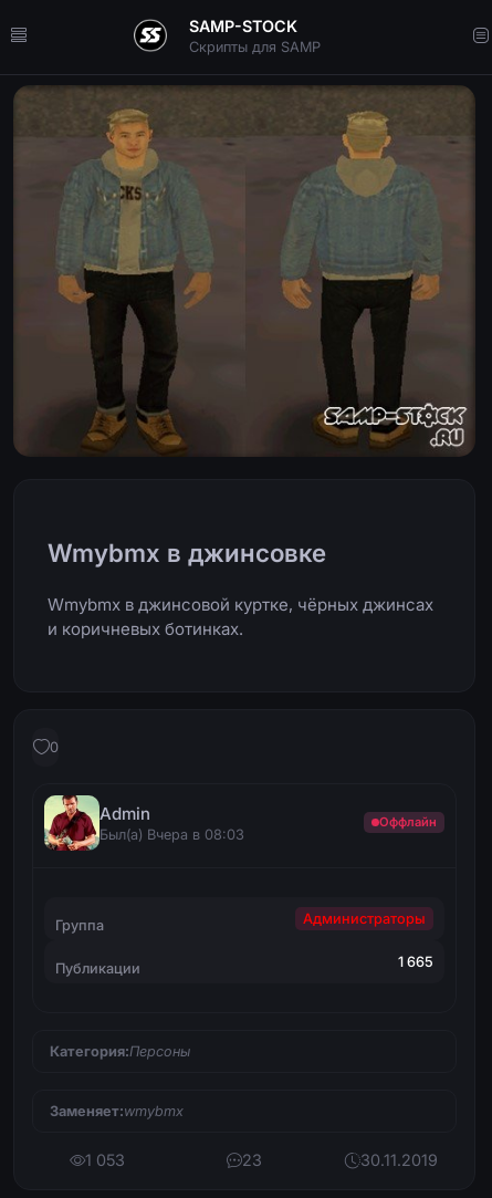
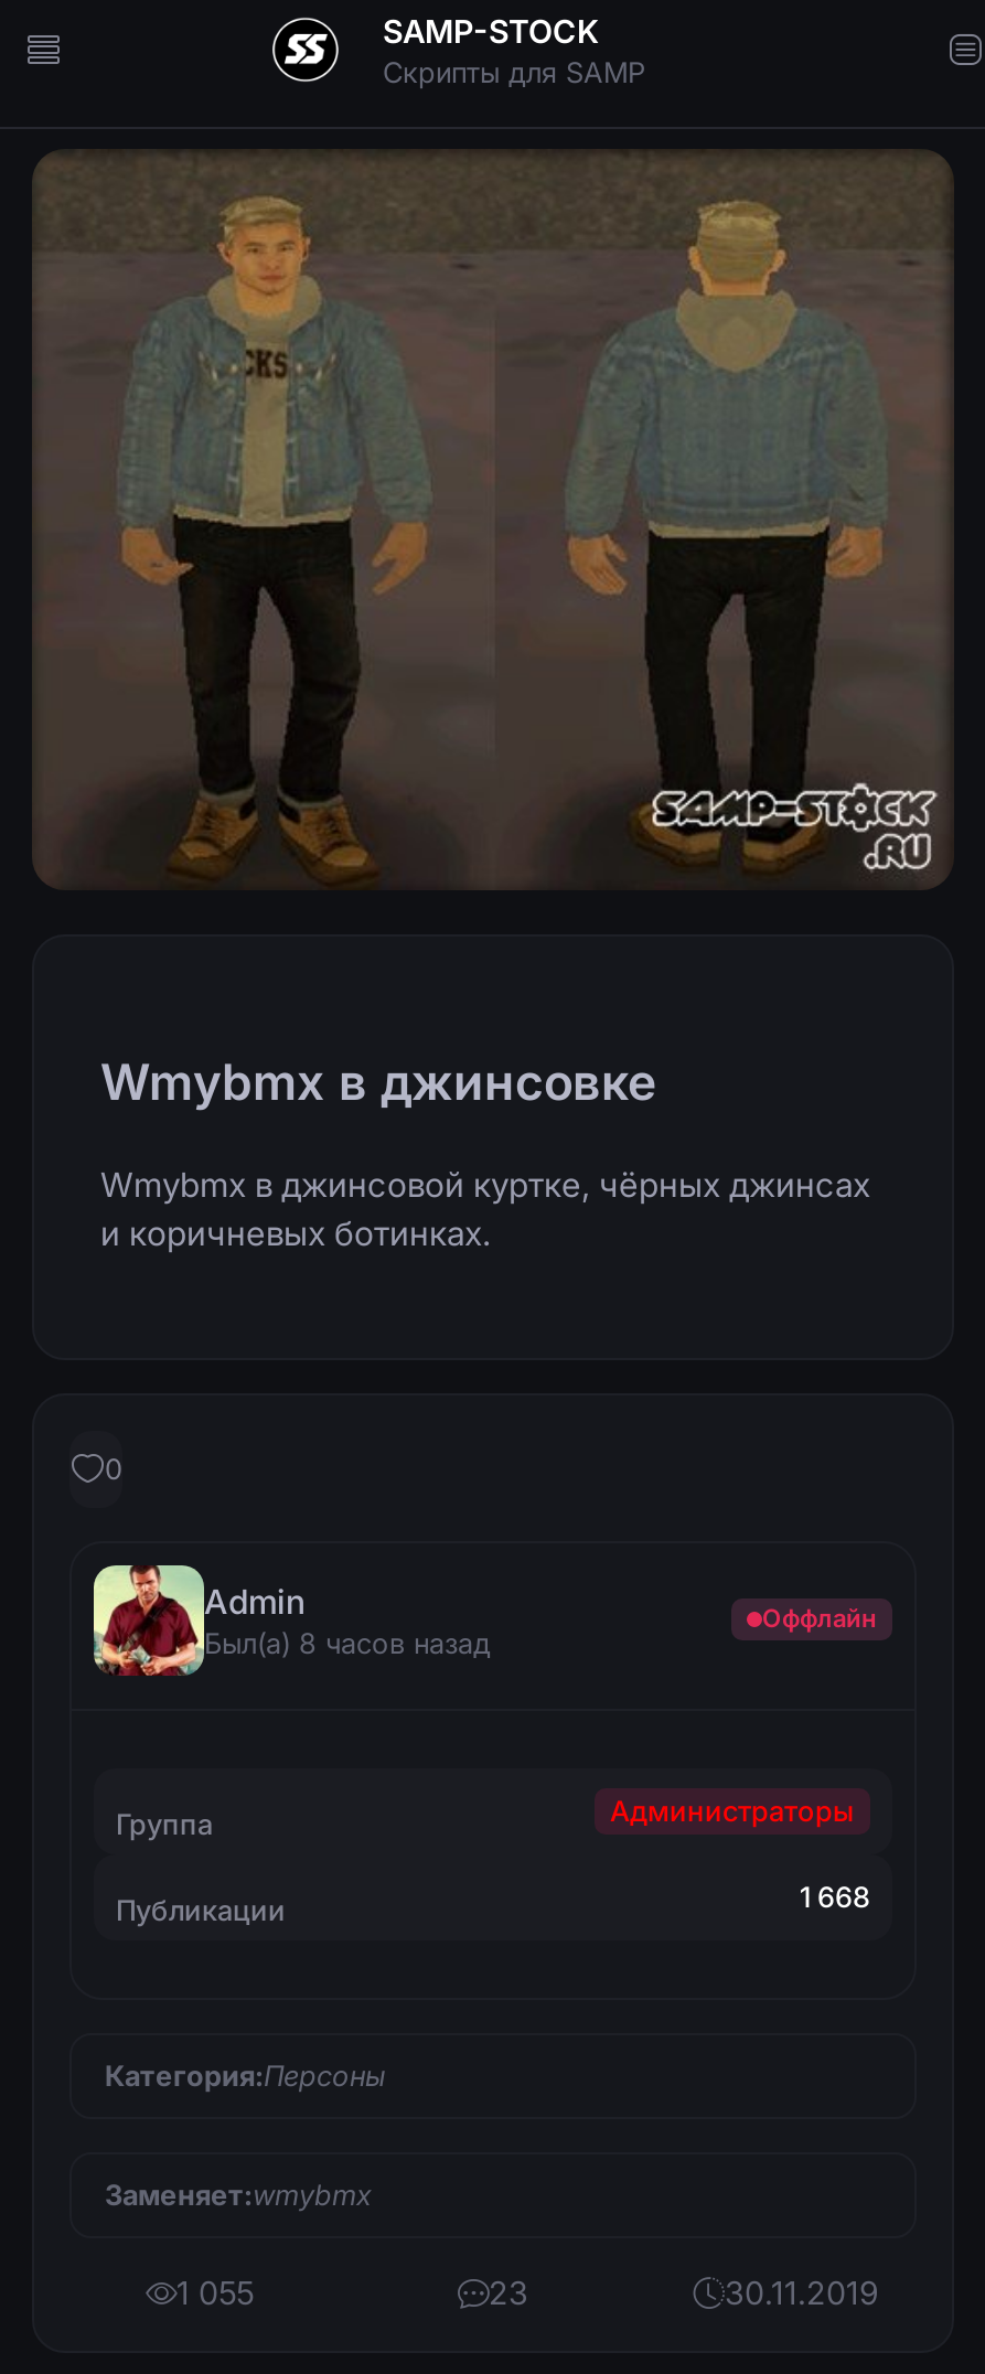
- Был(а) Вчера в 08:03
+ Был(а) 8 часов назад

- 1 665
+ 1 668

- 1 053
+ 1 055
